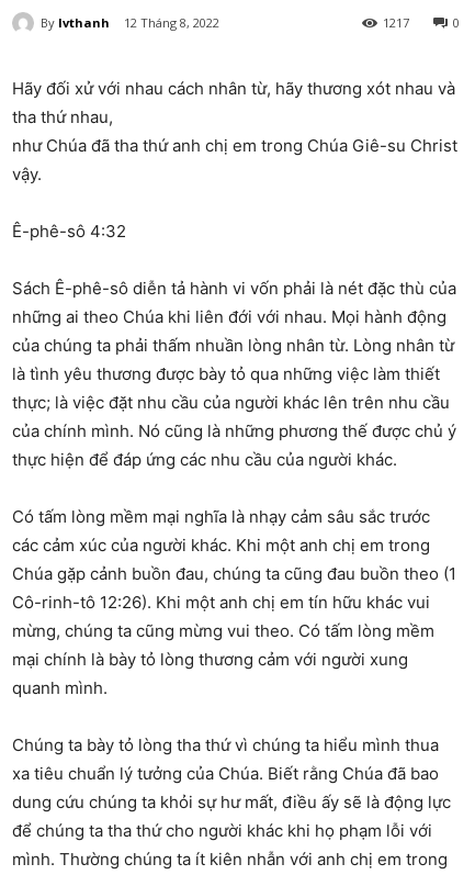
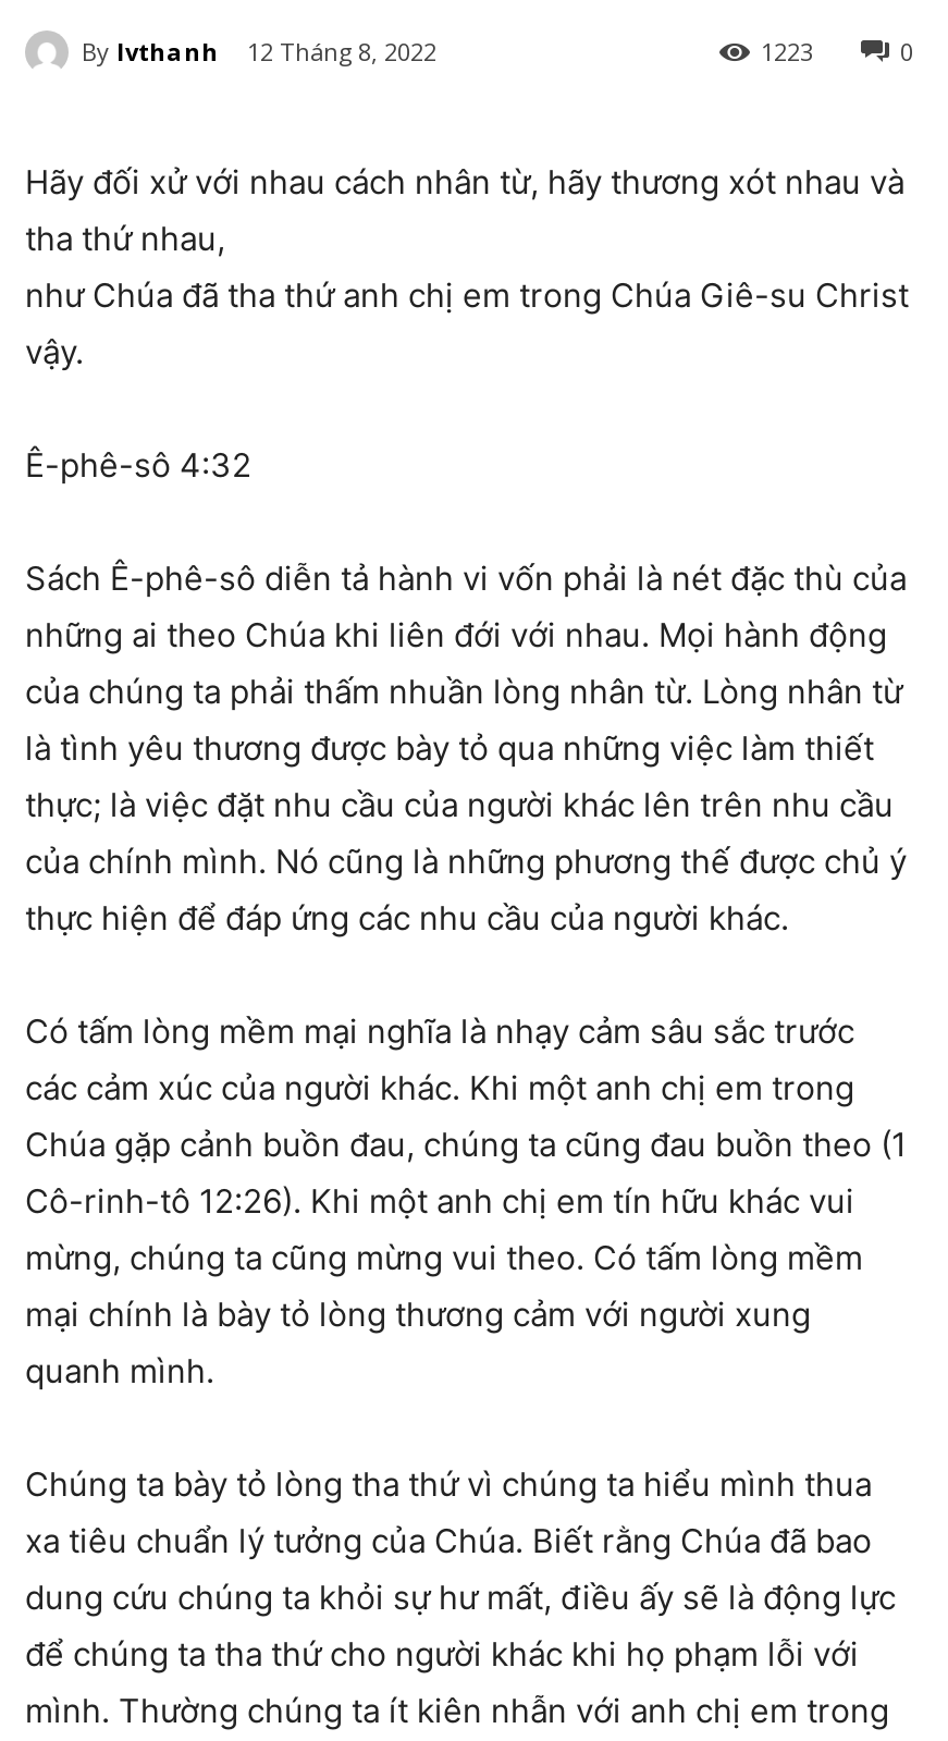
- 1217
+ 1223
